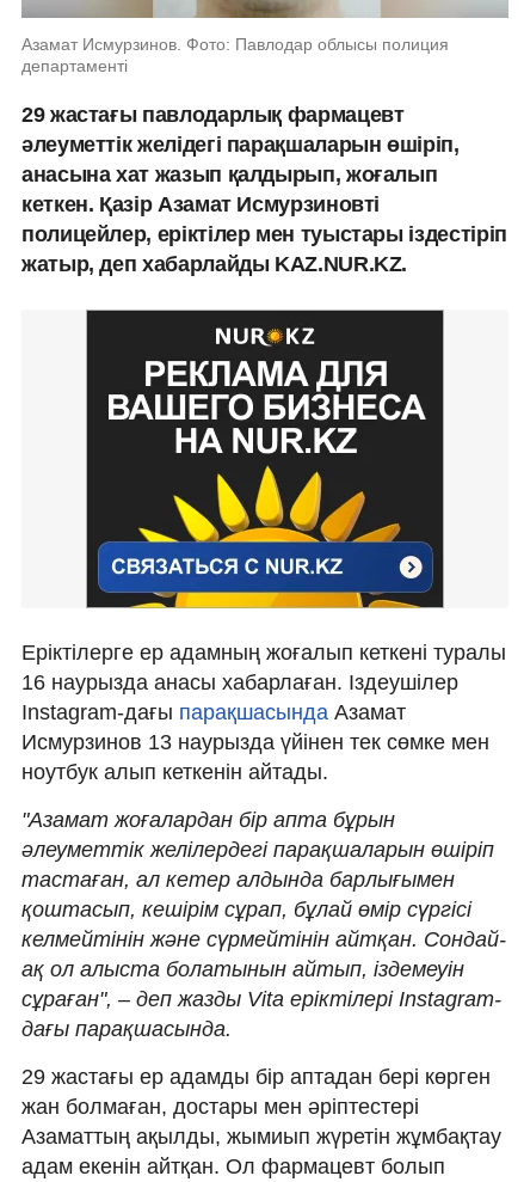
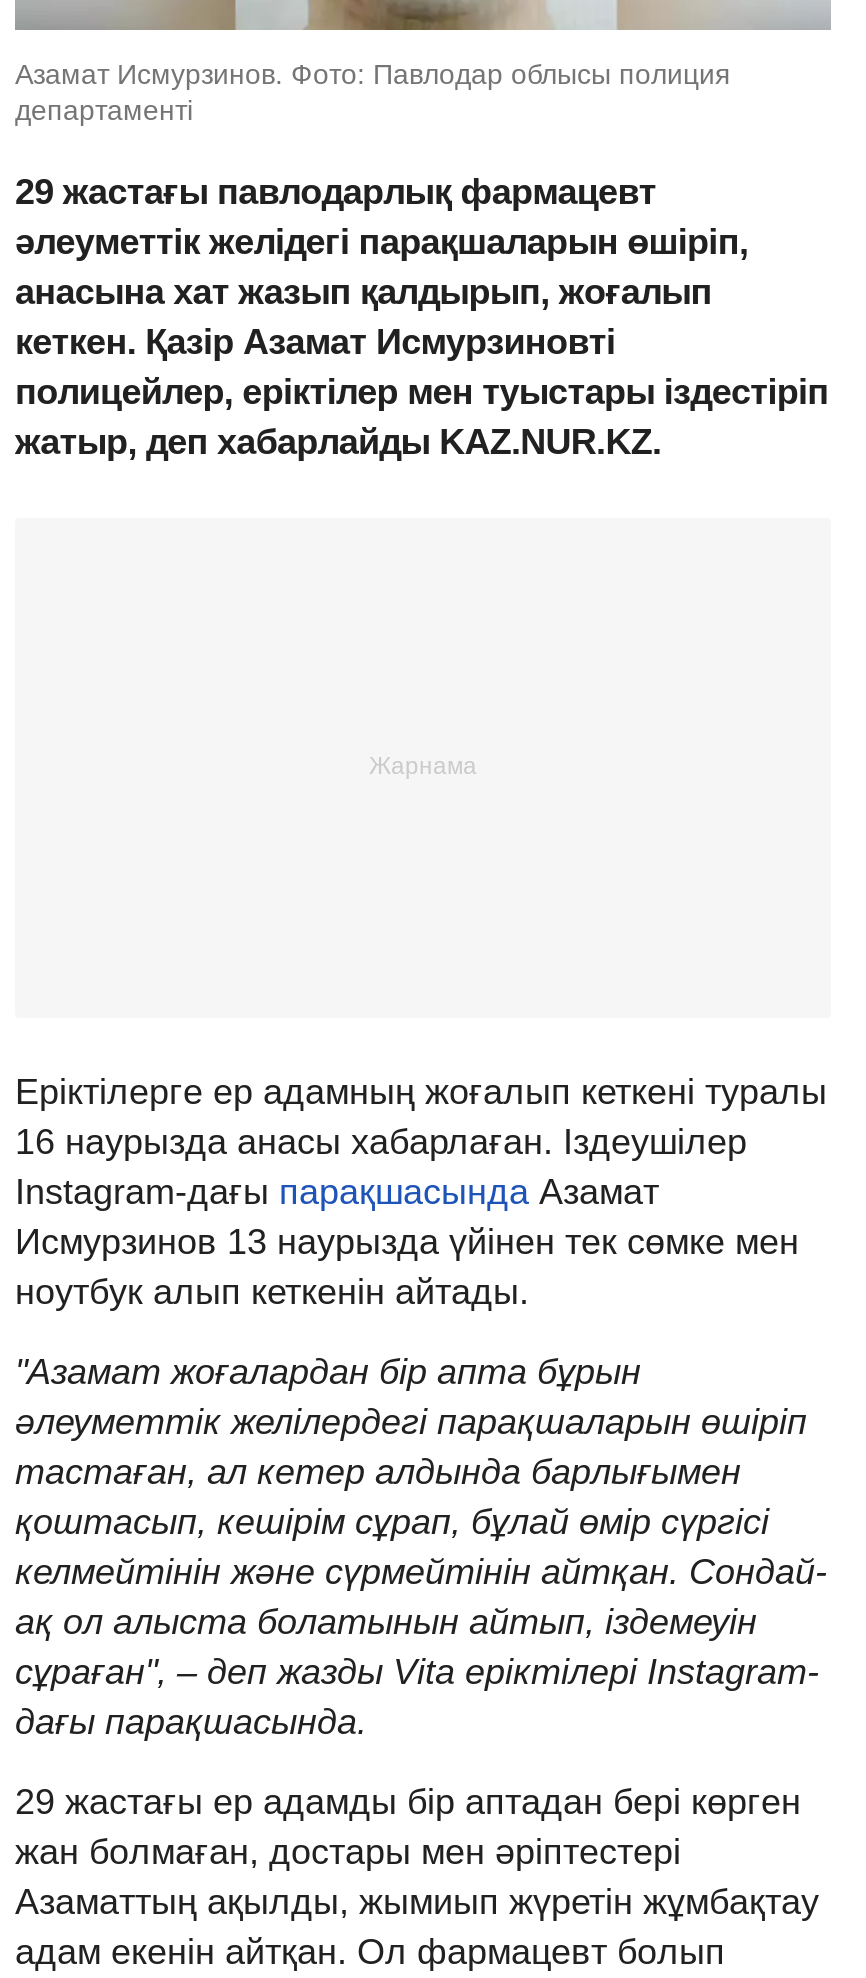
- [image]
